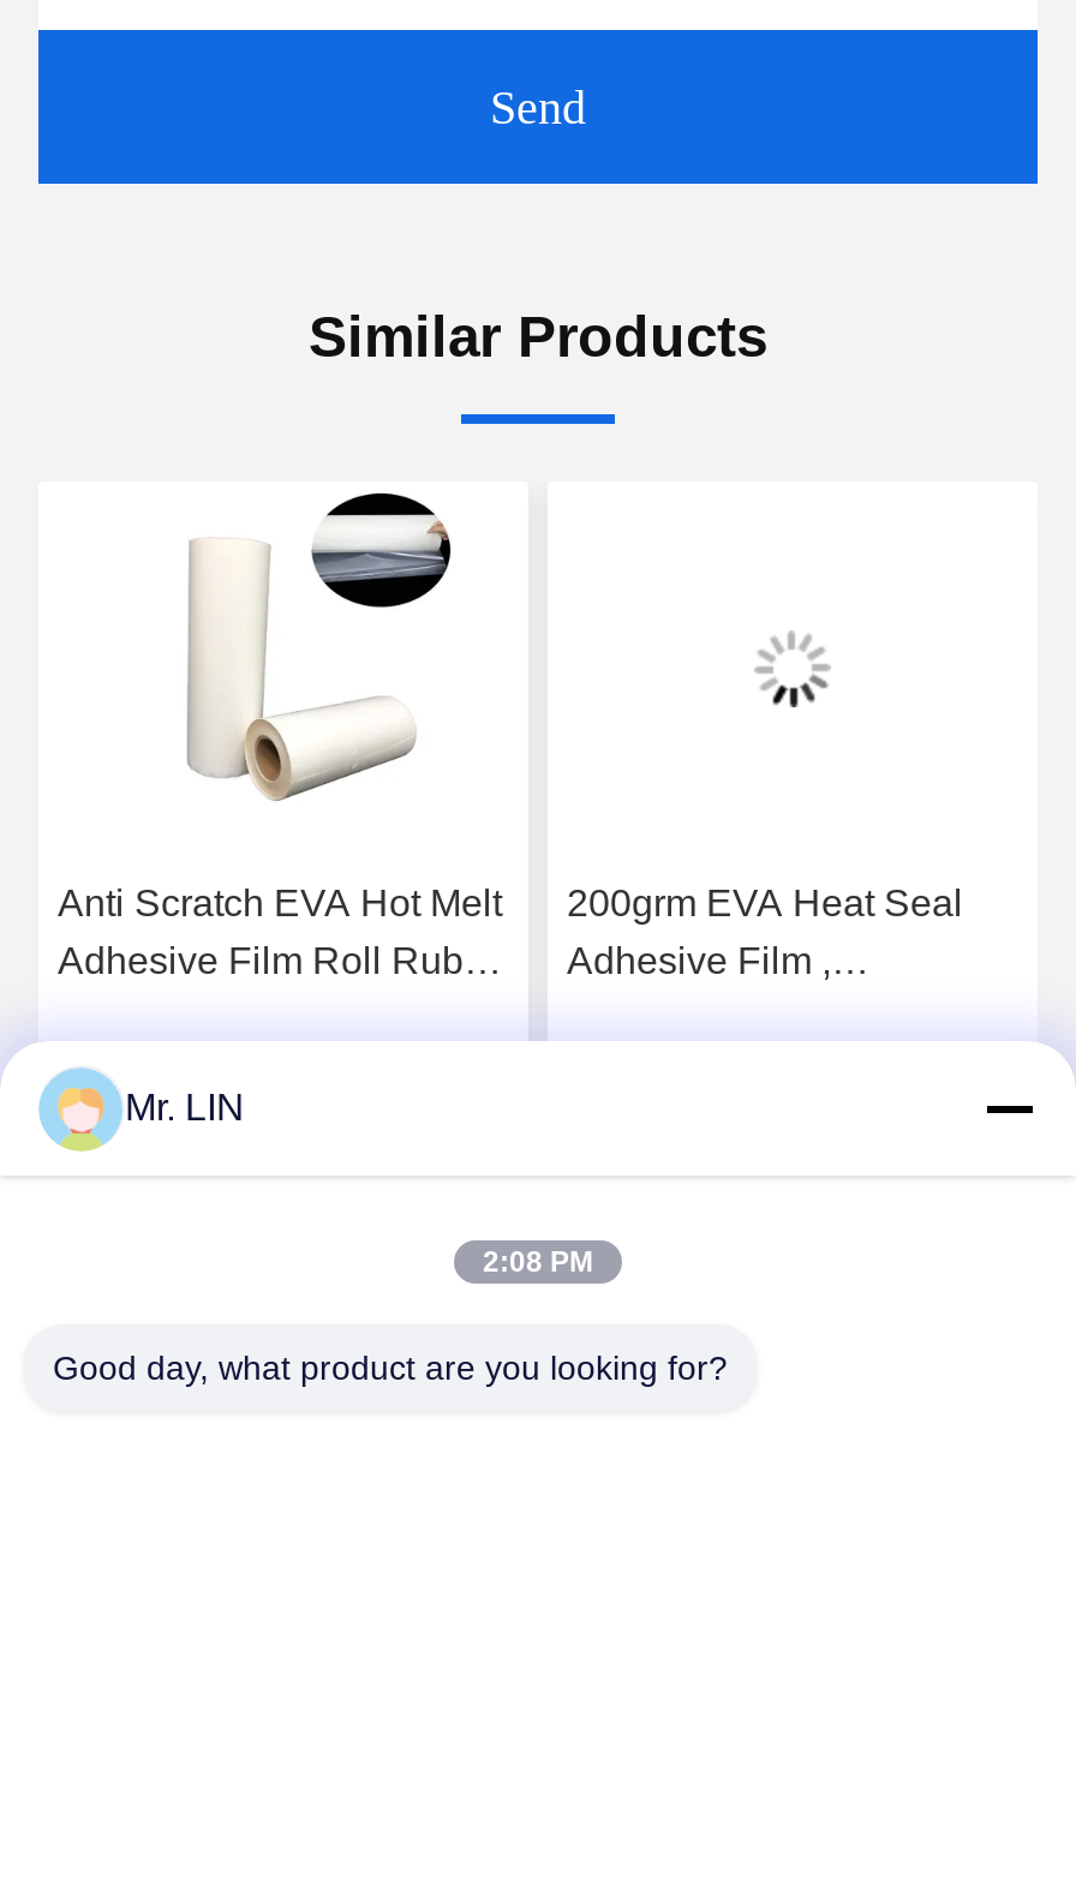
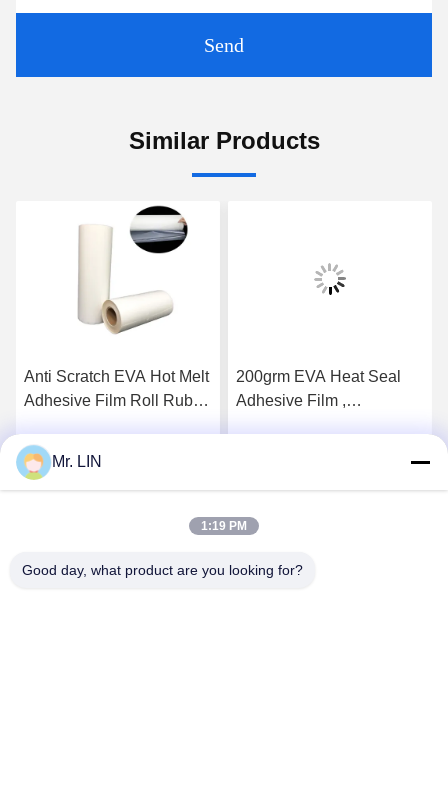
- 2:08 PM
+ 1:19 PM
